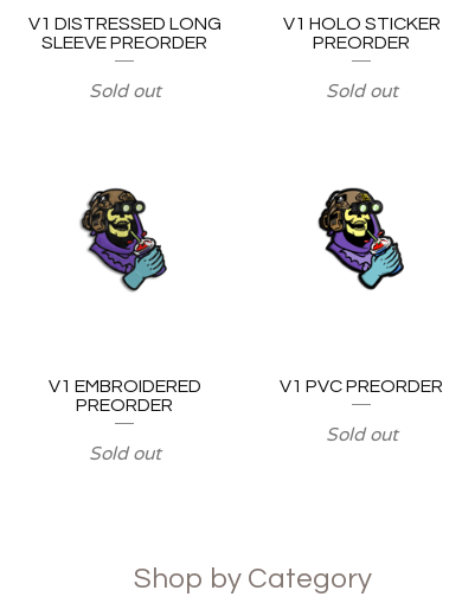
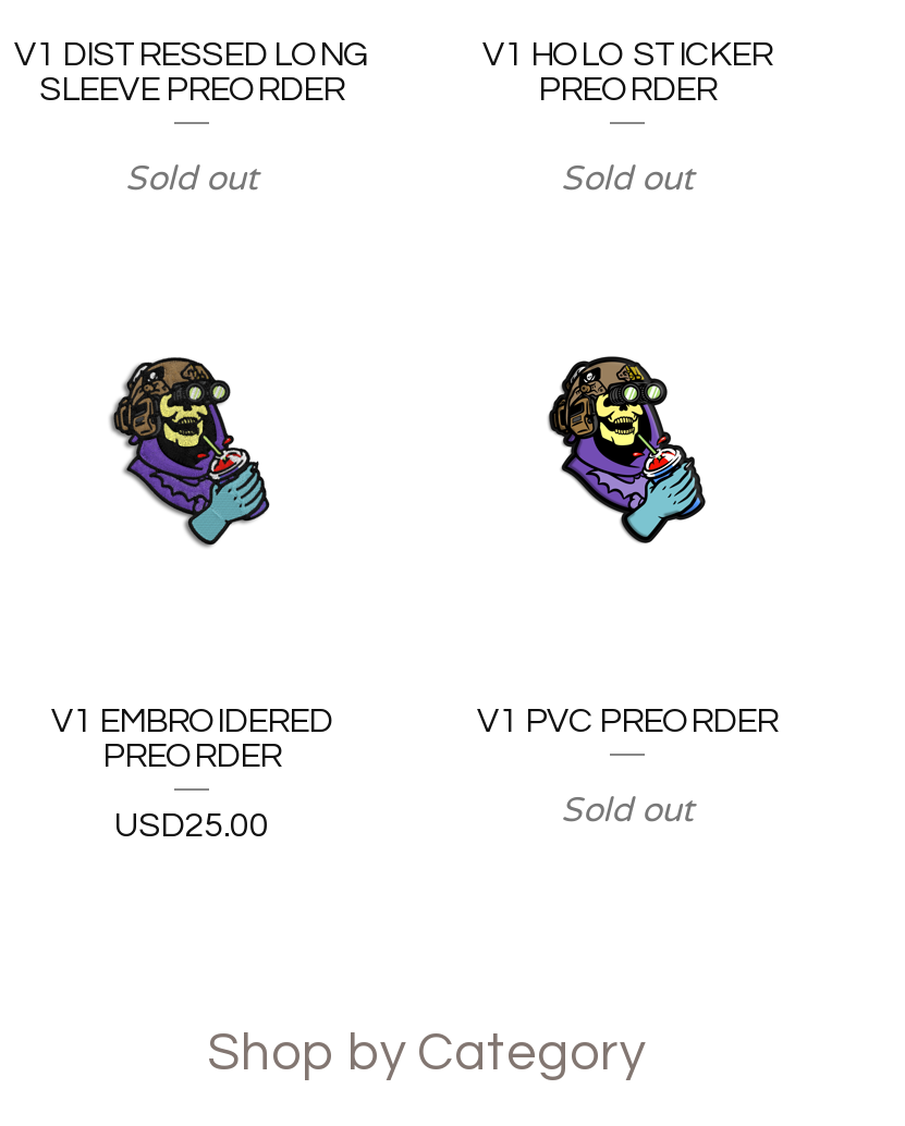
- Sold out
+ USD25.00
